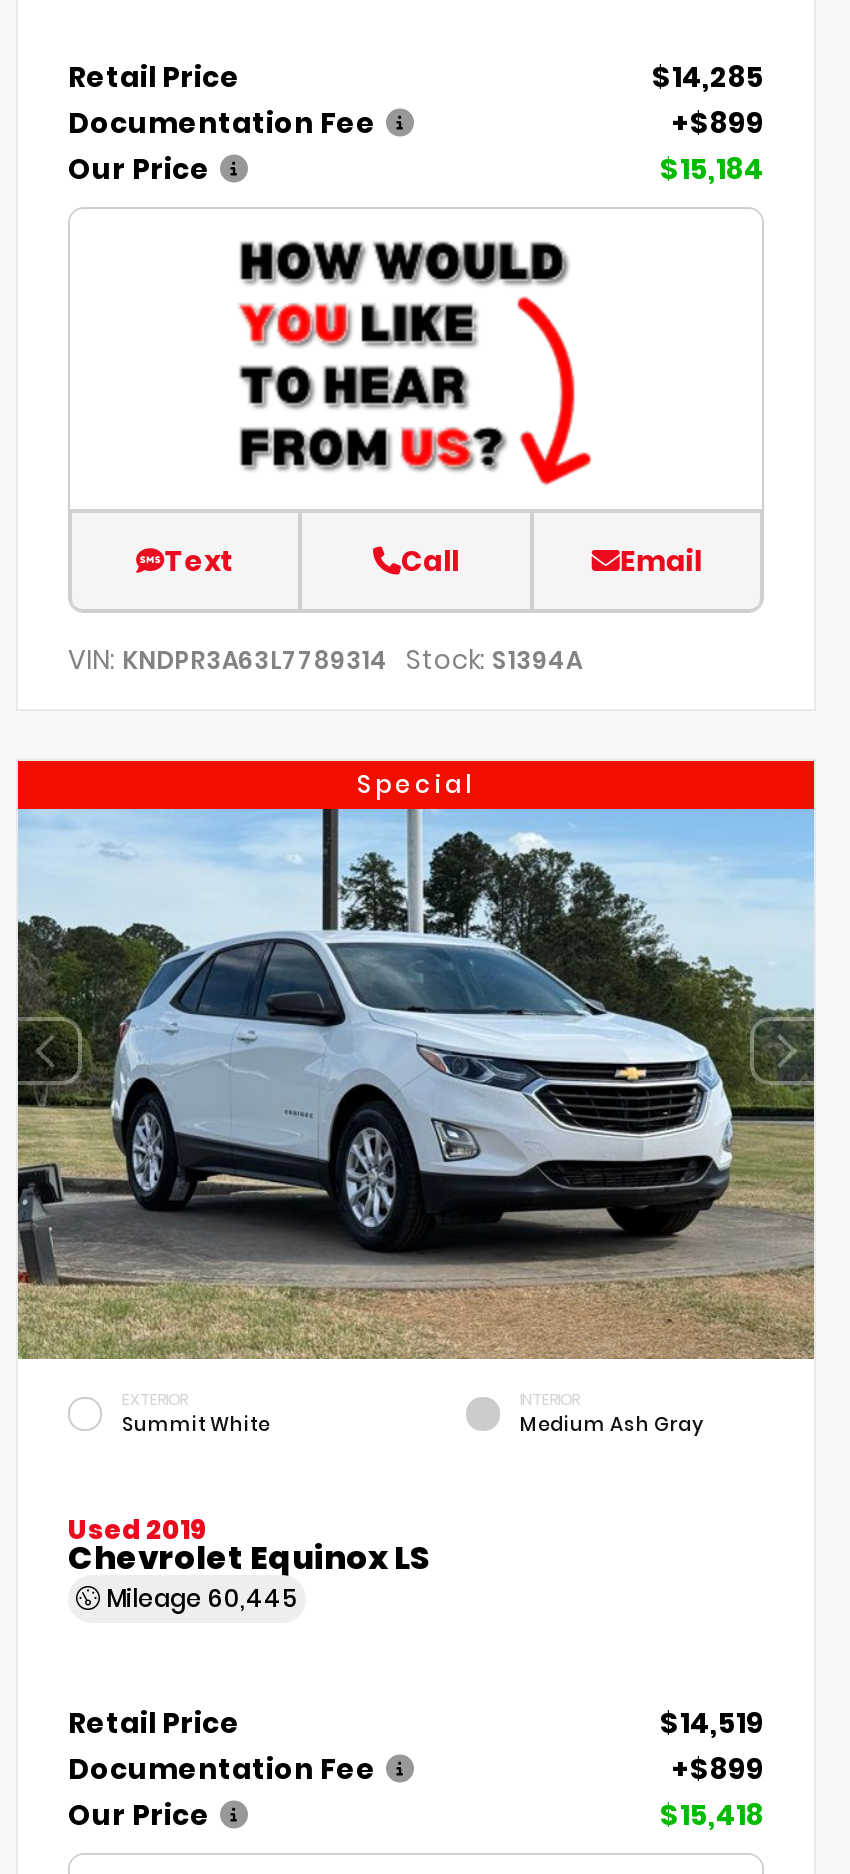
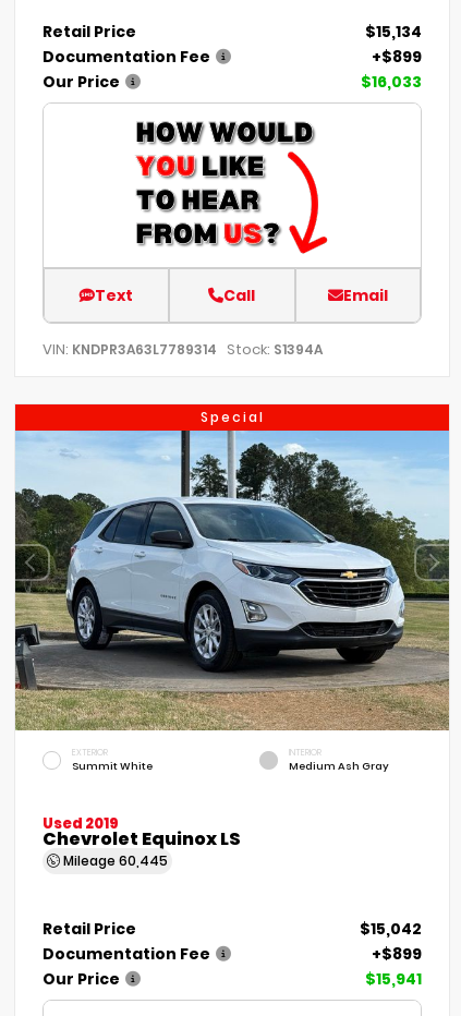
- $14,285
+ $15,134

- $15,184
+ $16,033

- $14,519
+ $15,042

- $15,418
+ $15,941
